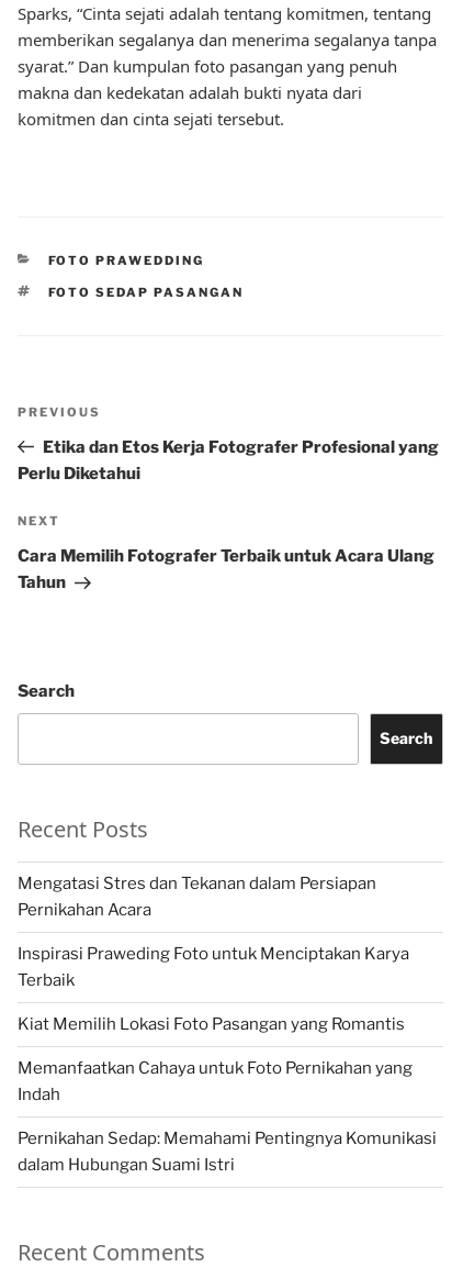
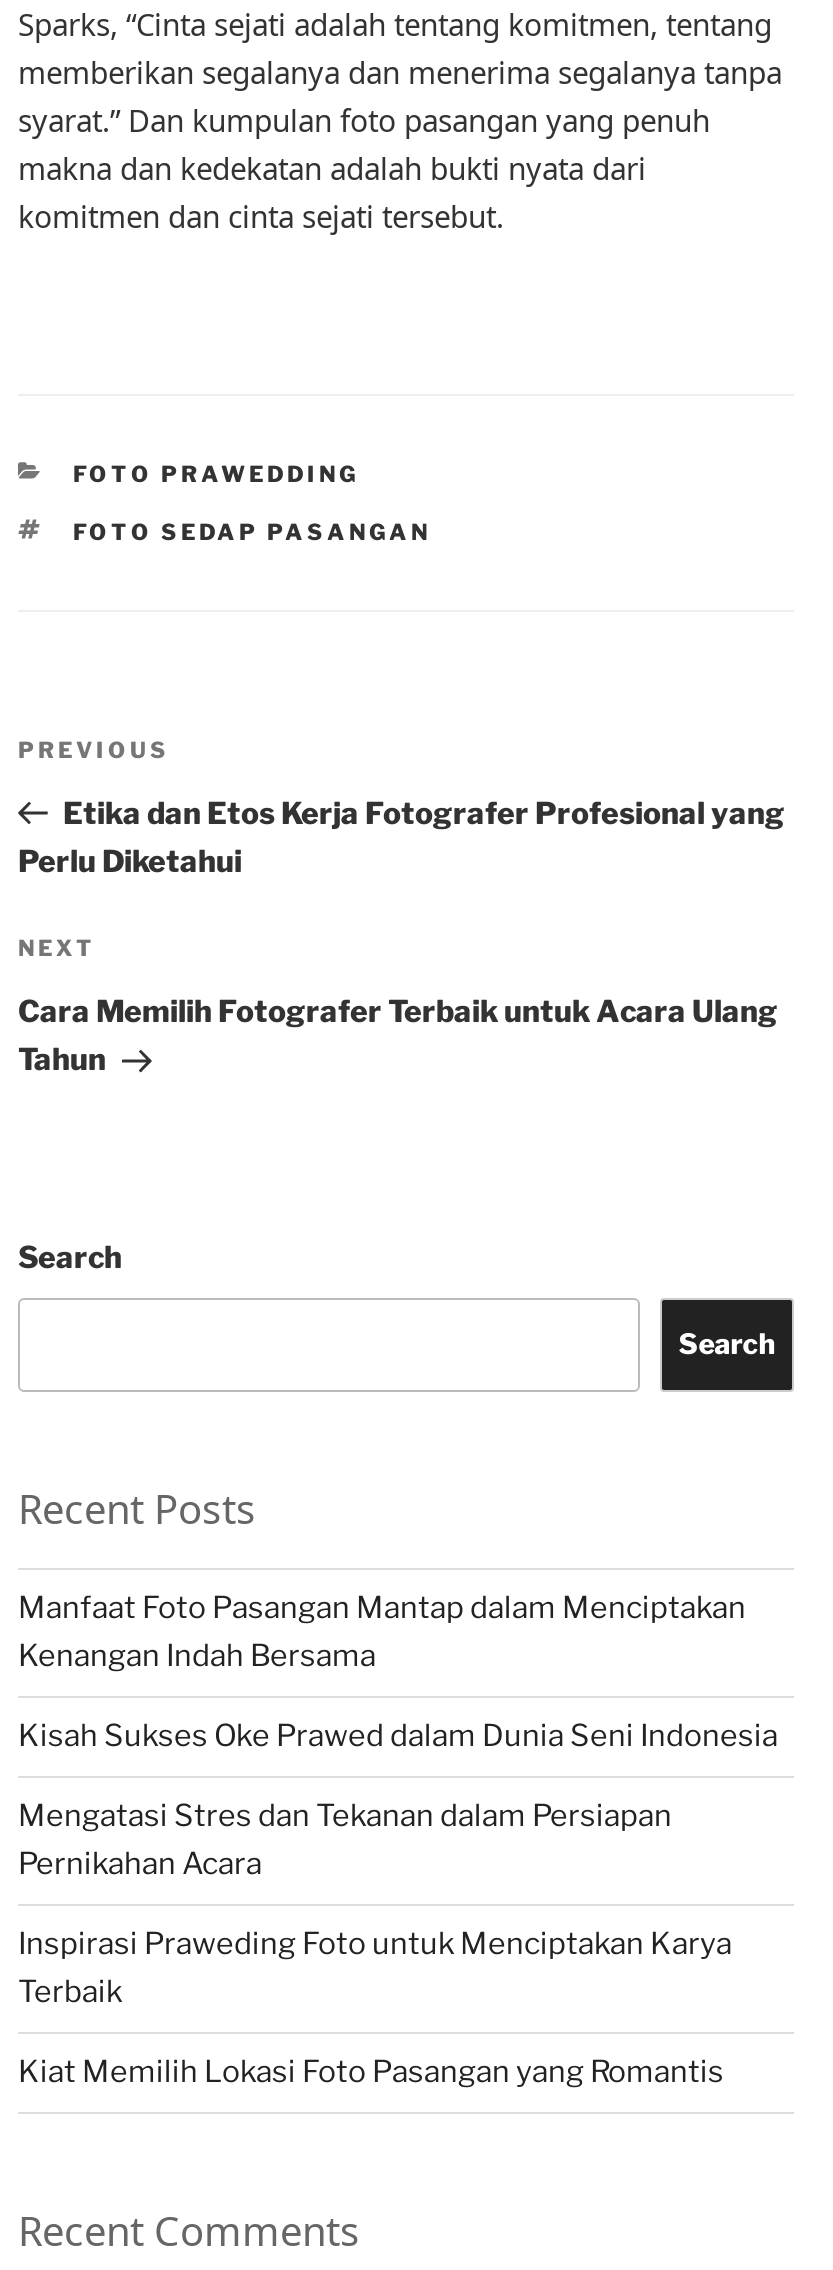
+ Manfaat Foto Pasangan Mantap dalam Menciptakan
+ Kenangan Indah Bersama
+ Kisah Sukses Oke Prawed dalam Dunia Seni Indonesia

moved down: Mengatasi Stres dan Tekanan dalam Persiapan | Pernikahan Acara | Inspirasi Praweding Foto untuk Menciptakan Karya | Terbaik | Kiat Memilih Lokasi Foto Pasangan yang Romantis

- Memanfaatkan Cahaya untuk Foto Pernikahan yang
- Indah
- Pernikahan Sedap: Memahami Pentingnya Komunikasi
- dalam Hubungan Suami Istri
